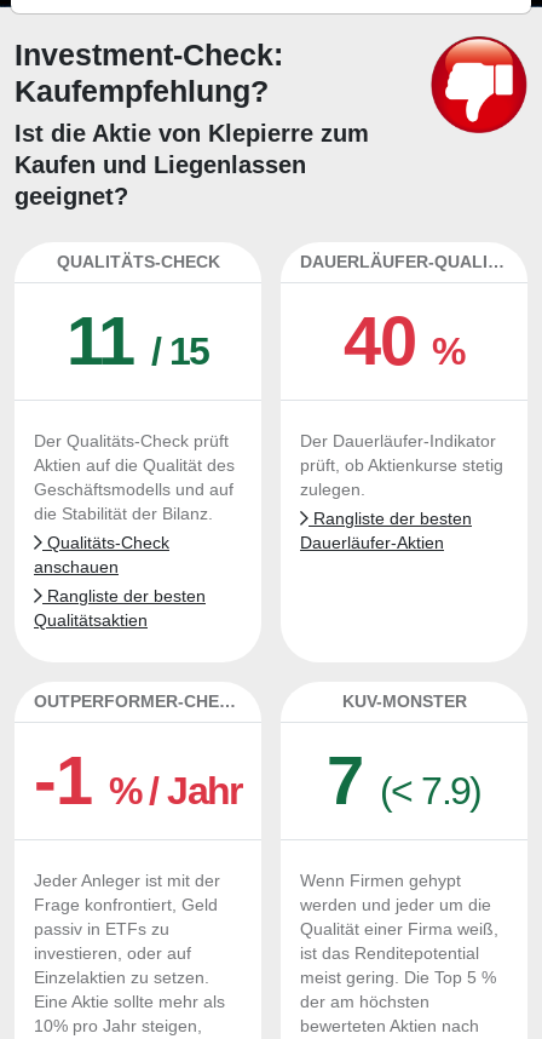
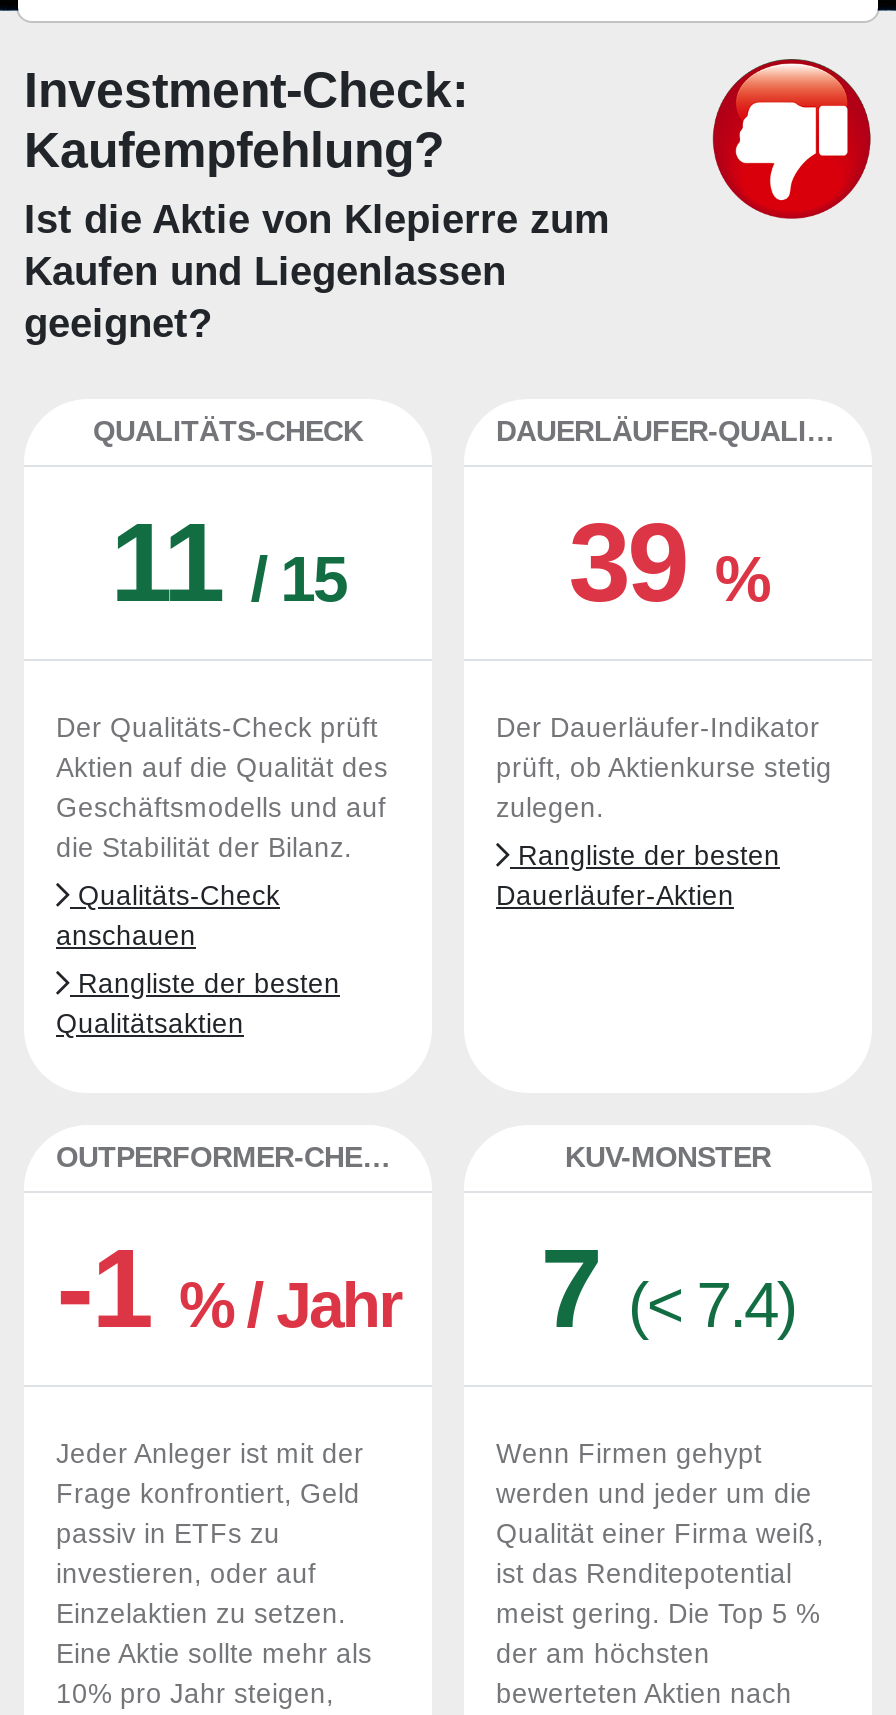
- 11 / 15 40%
+ 11 / 15 39%

- -1% / Jahr 7 (< 7.9)
+ -1% / Jahr 7 (< 7.4)
